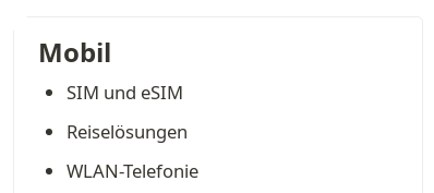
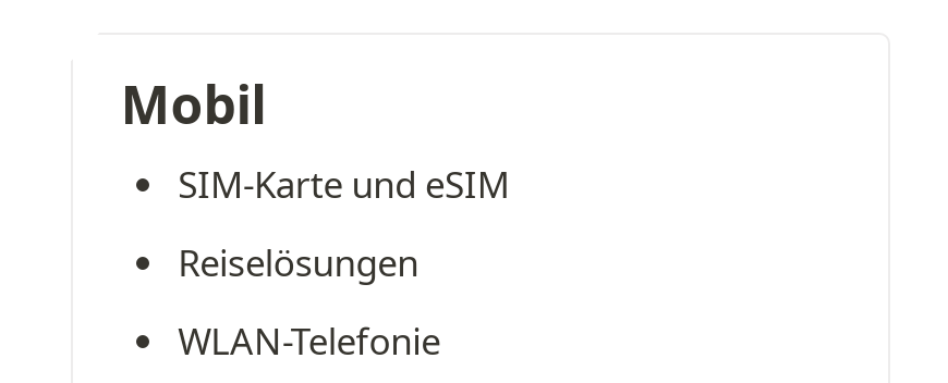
- SIM und eSIM
+ SIM-Karte und eSIM
